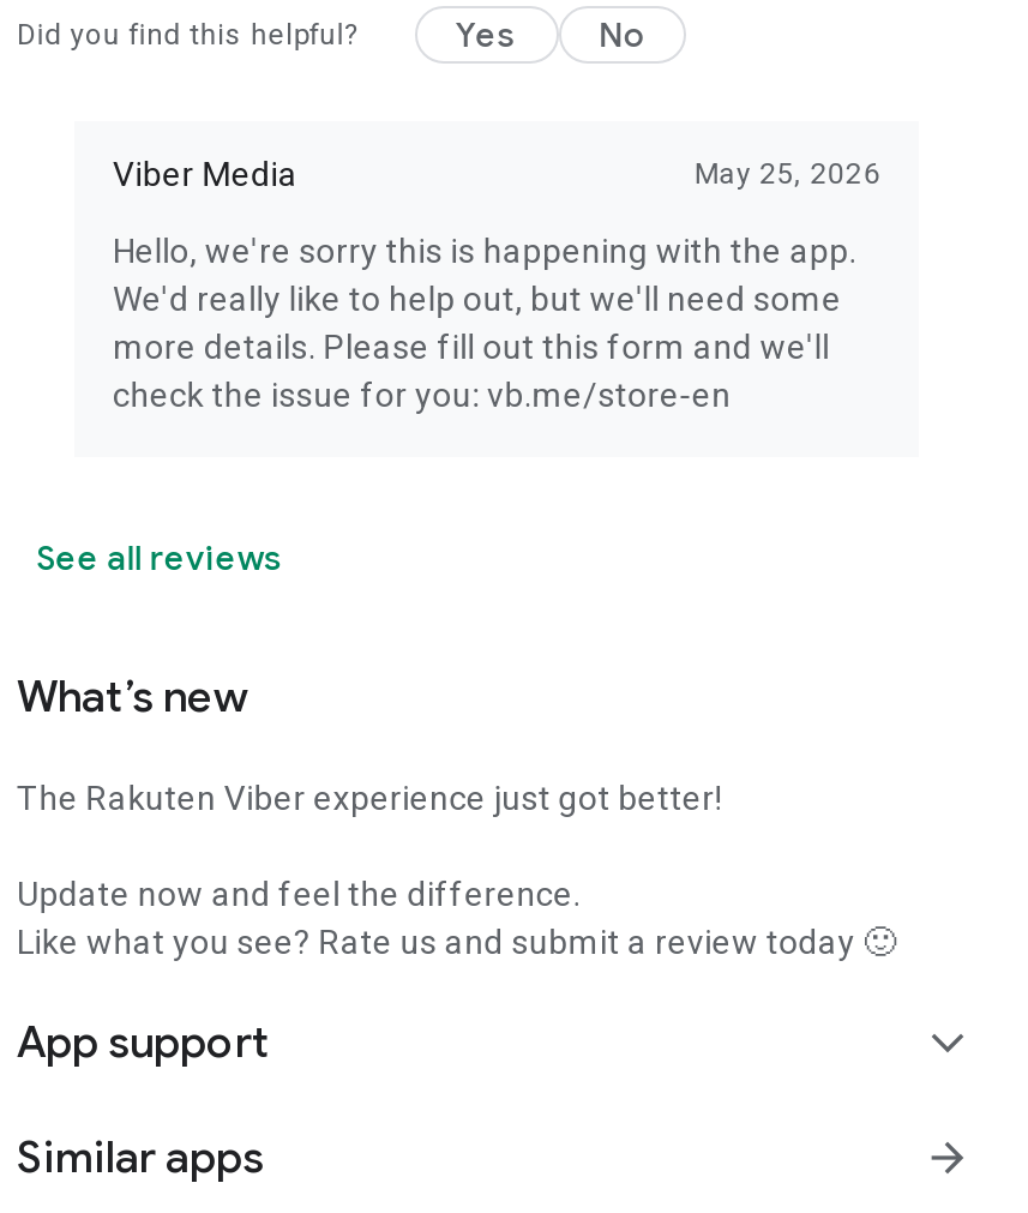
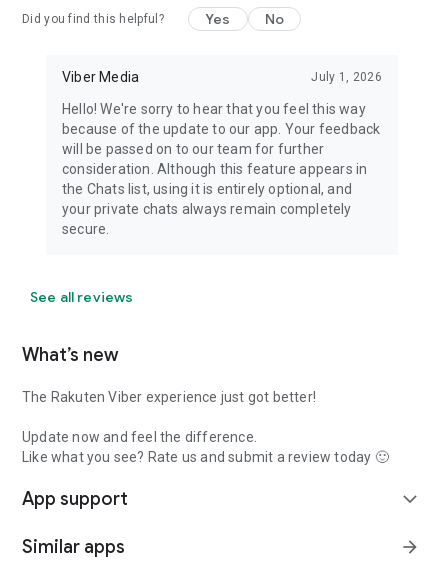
- May 25, 2026
+ July 1, 2026

- Hello, we're sorry this is happening with the app.
- We'd really like to help out, but we'll need some
- more details. Please fill out this form and we'll
- check the issue for you: vb.me/store-en
+ Hello! We're sorry to hear that you feel this way
+ because of the update to our app. Your feedback
+ will be passed on to our team for further
+ consideration. Although this feature appears in
+ the Chats list, using it is entirely optional, and
+ your private chats always remain completely
+ secure.
